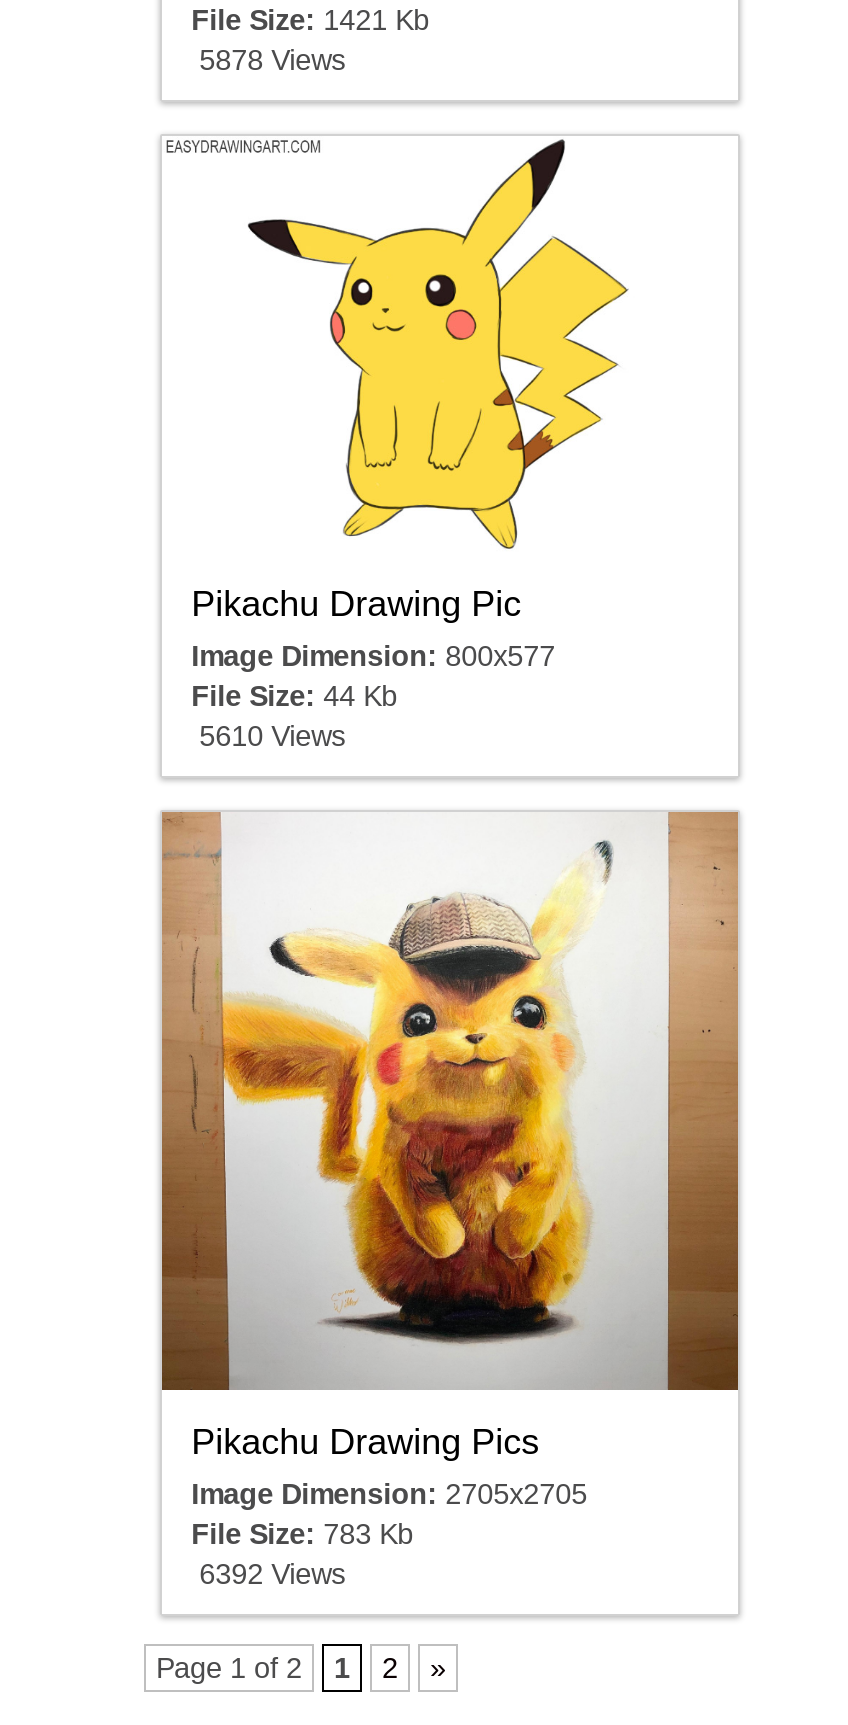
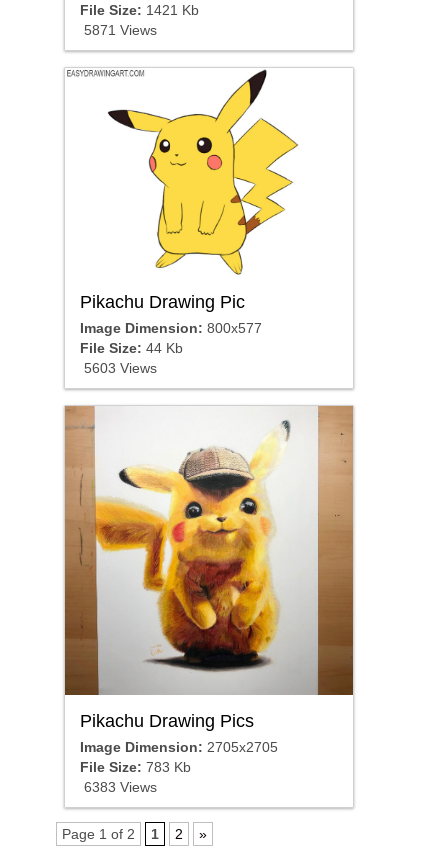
- 5878 Views
+ 5871 Views

- 5610 Views
+ 5603 Views

- 6392 Views
+ 6383 Views
